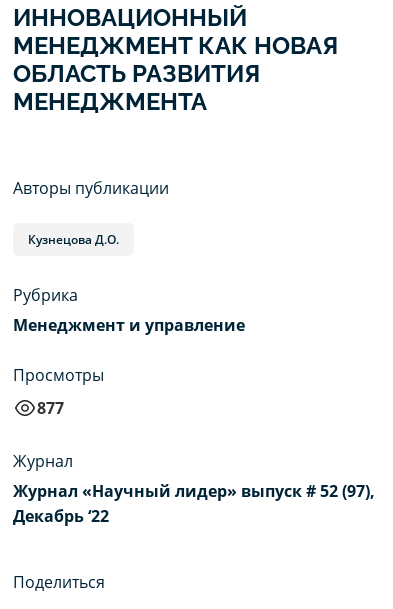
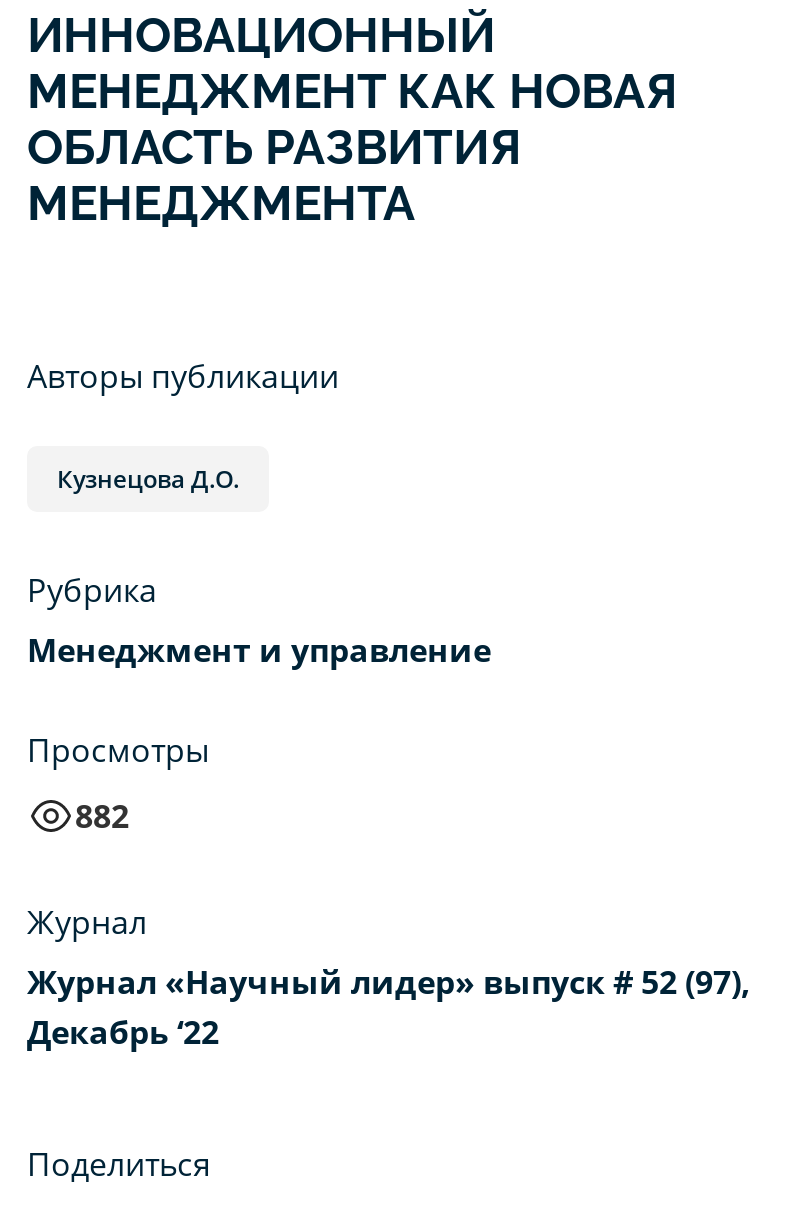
- 877
+ 882
